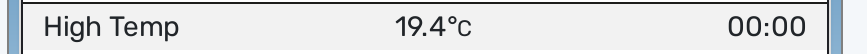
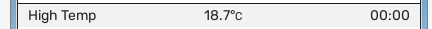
- 19.4°C
+ 18.7°C
